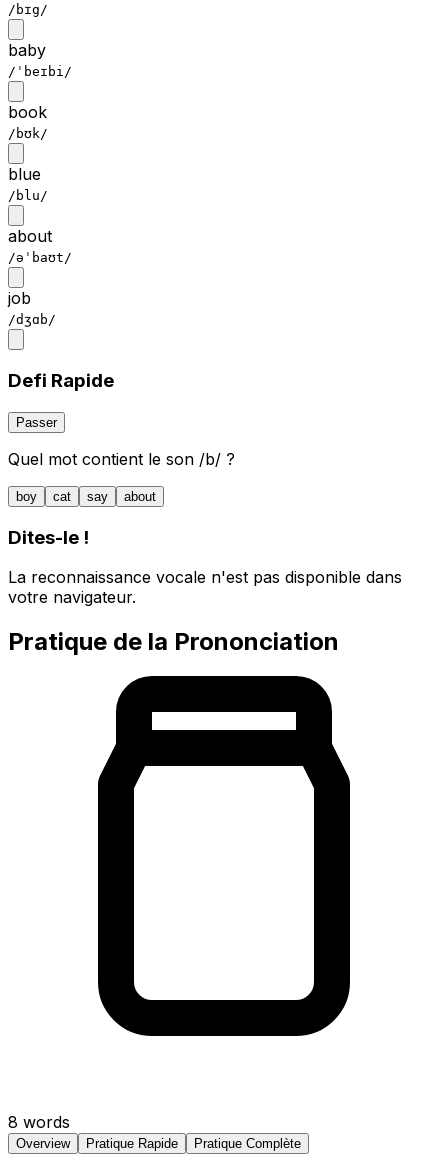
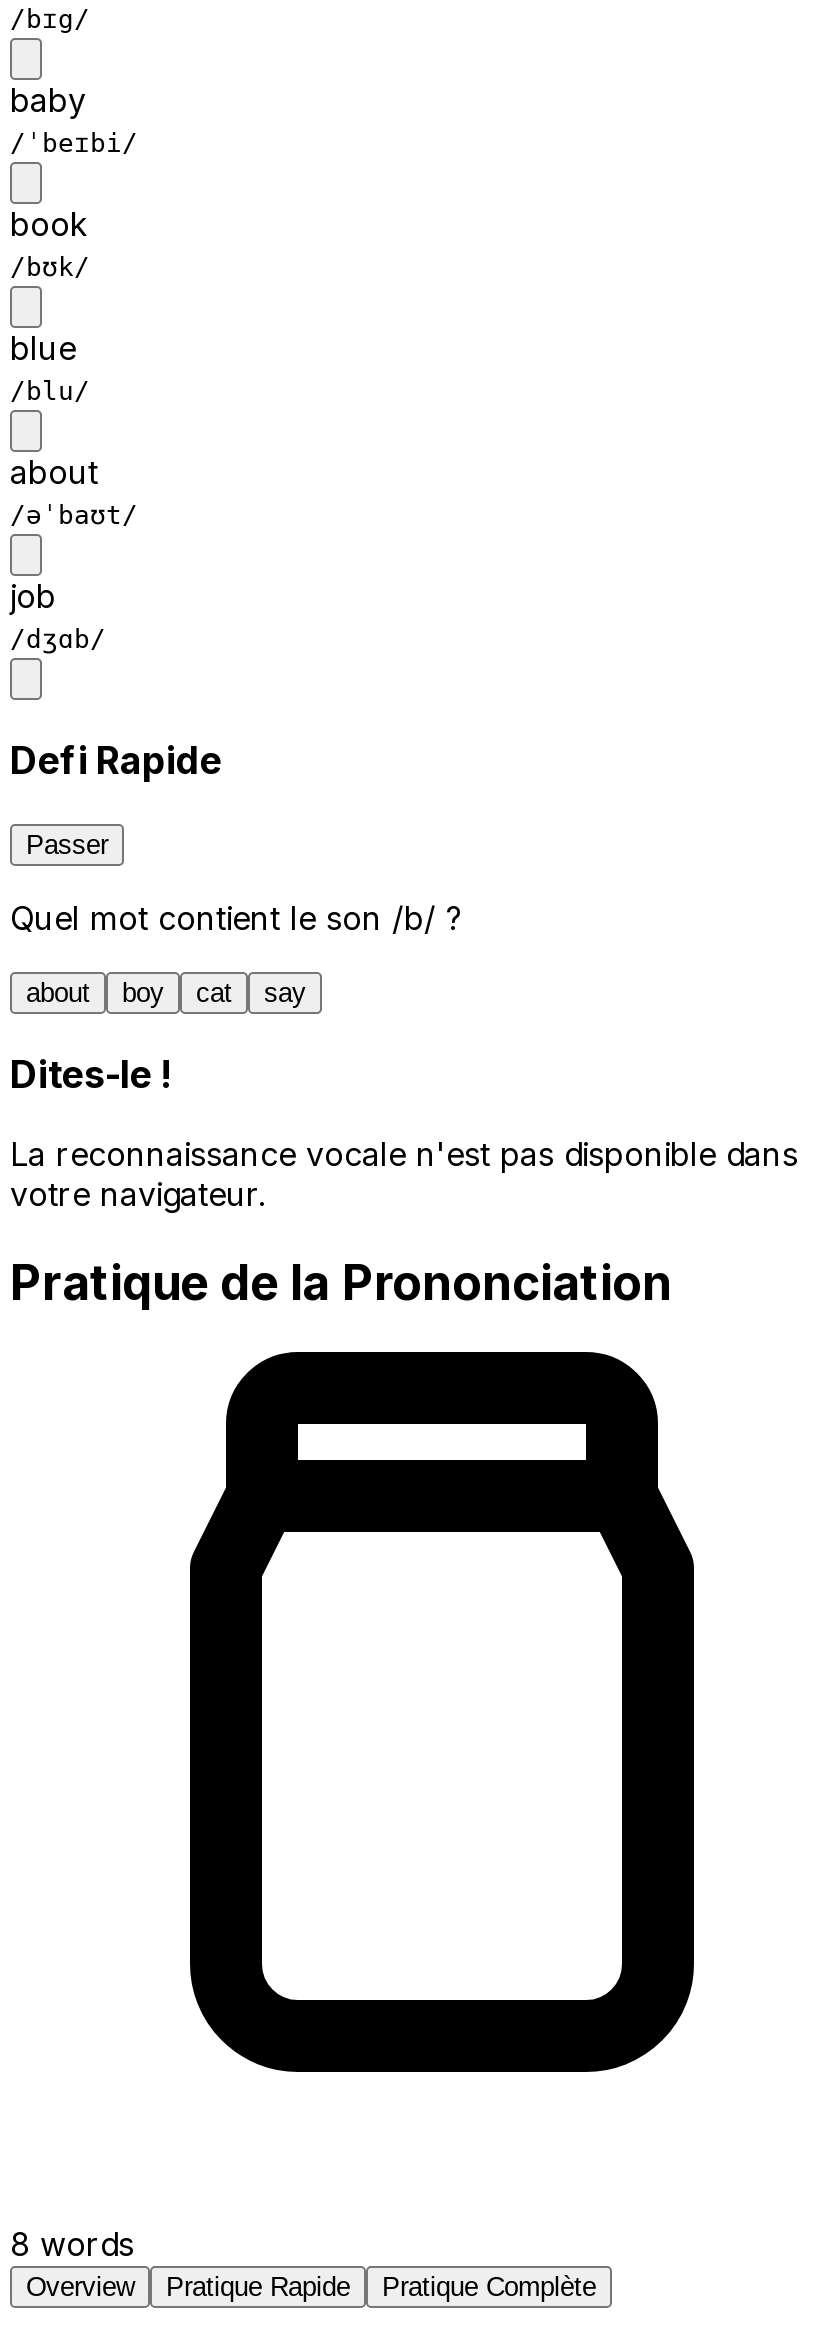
- about

+ about
